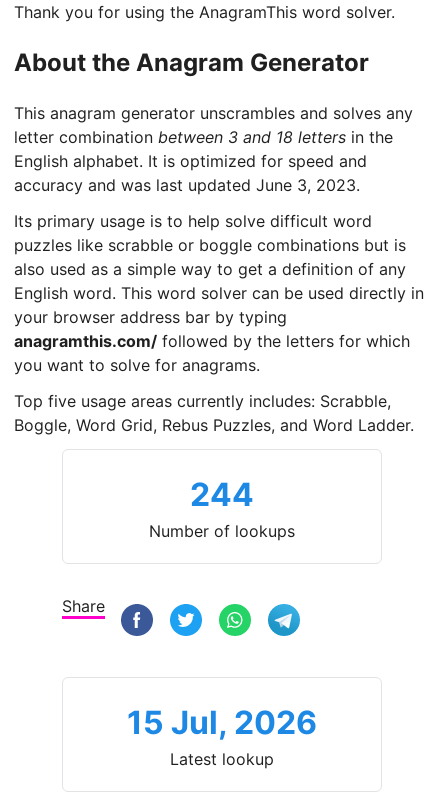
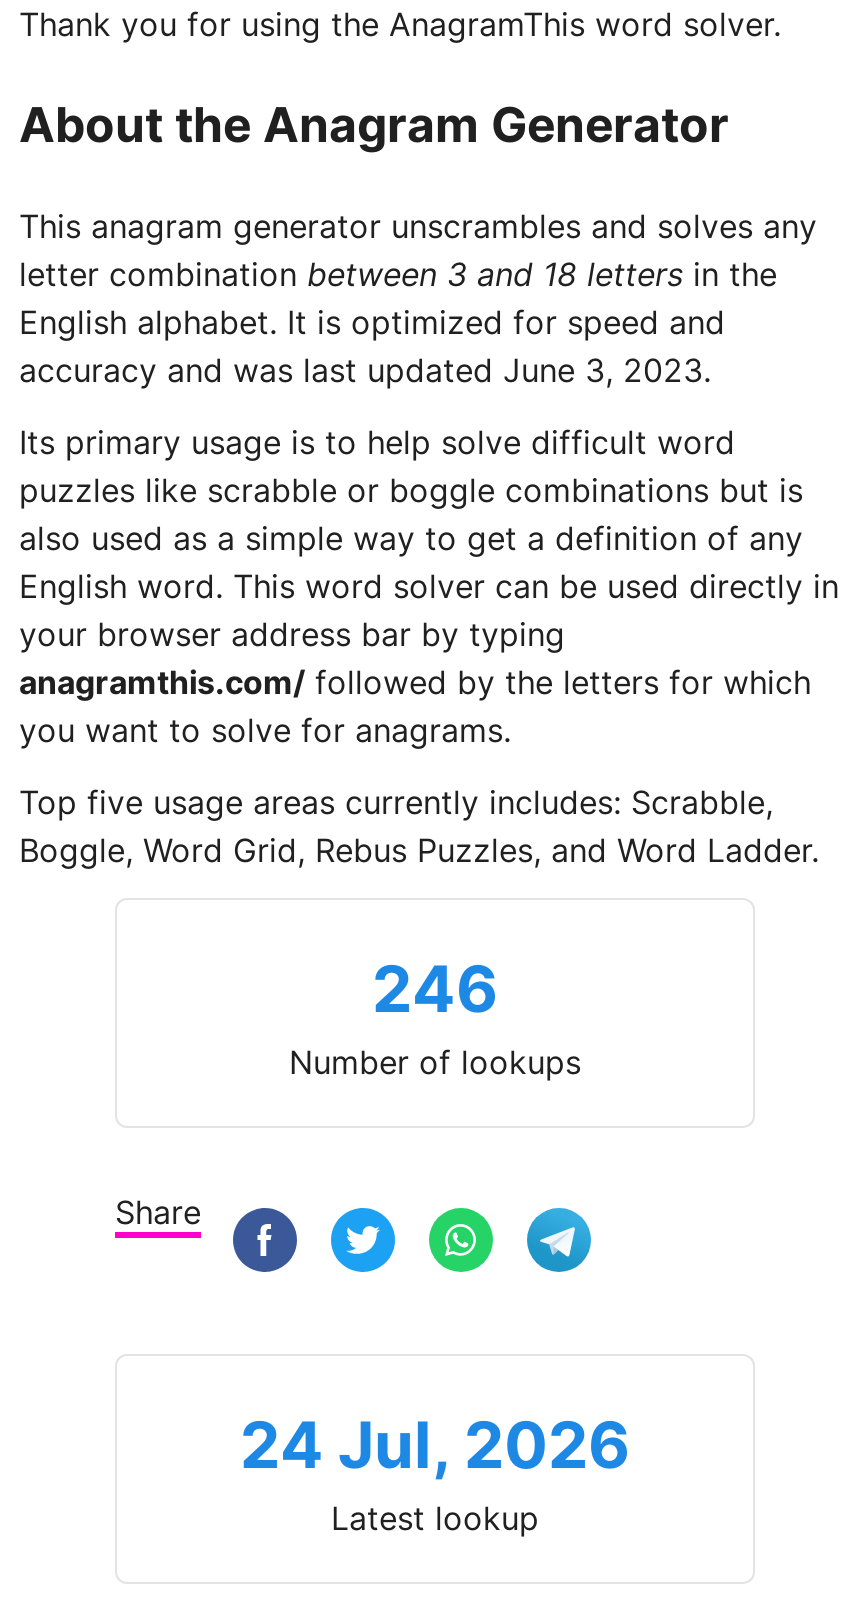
- 244
+ 246

- 15 Jul, 2026
+ 24 Jul, 2026
